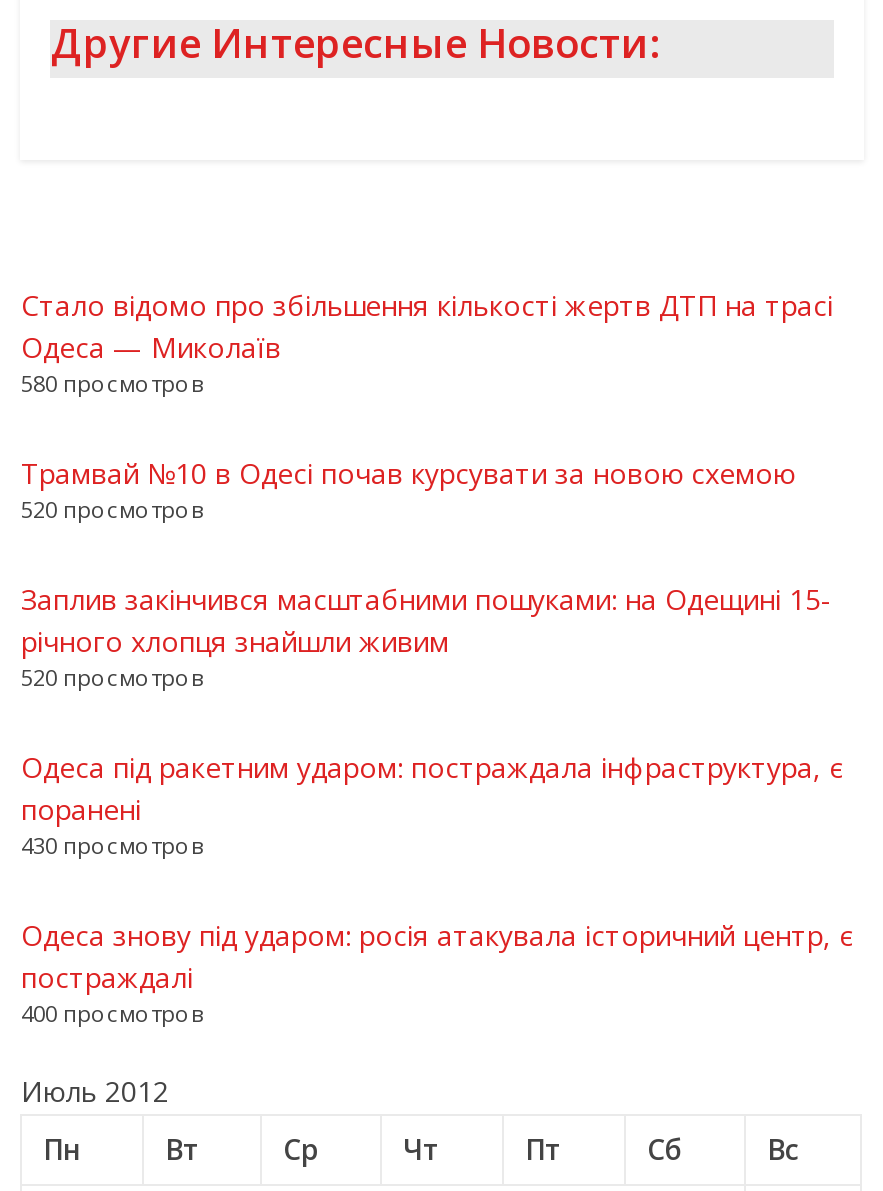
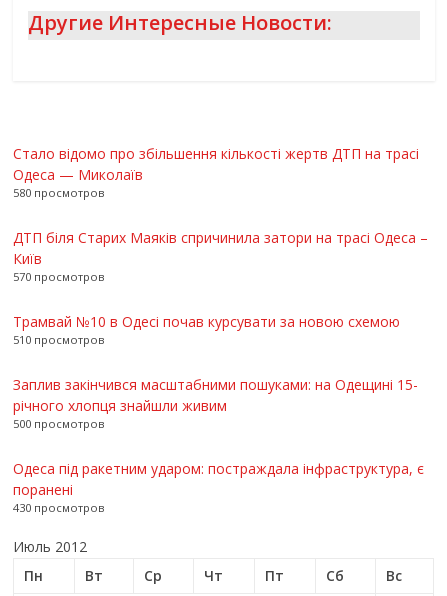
+ ДТП біля Старих Маяків спричинила затори на трасі Одеса –
+ Київ
+ 570 просмотров

moved down: Трамвай №10 в Одесі почав курсувати за новою схемою

- 520 просмотров
+ 510 просмотров

moved down: Заплив закінчився масштабними пошуками: на Одещині 15- | річного хлопця знайшли живим

- 520 просмотров
+ 500 просмотров

moved down: Одеса під ракетним ударом: постраждала інфраструктура, є | поранені | 430 просмотров

- Одеса знову під ударом: росія атакувала історичний центр, є
- постраждалі
- 400 просмотров
